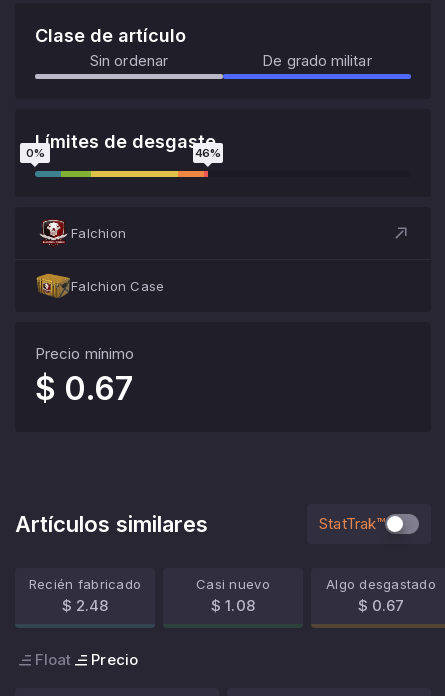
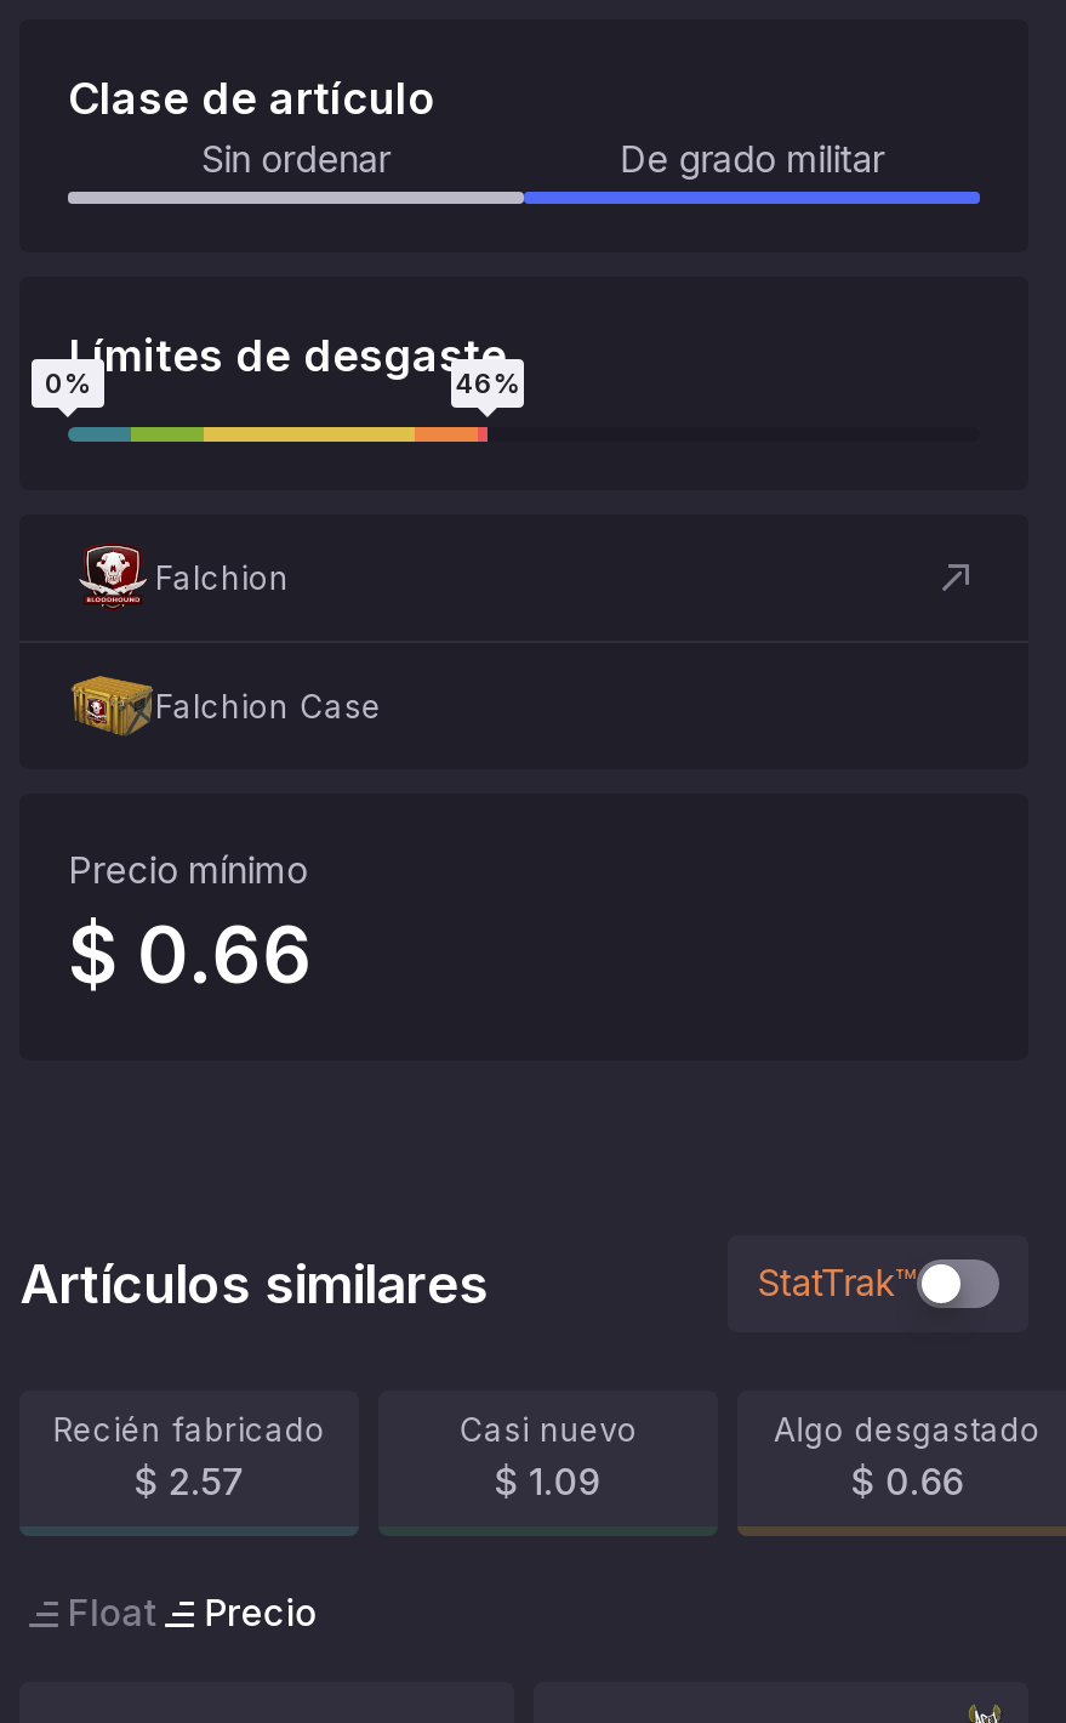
- $ 0.67
+ $ 0.66

- $ 2.48
+ $ 2.57

- $ 1.08
+ $ 1.09

- $ 0.67
+ $ 0.66
